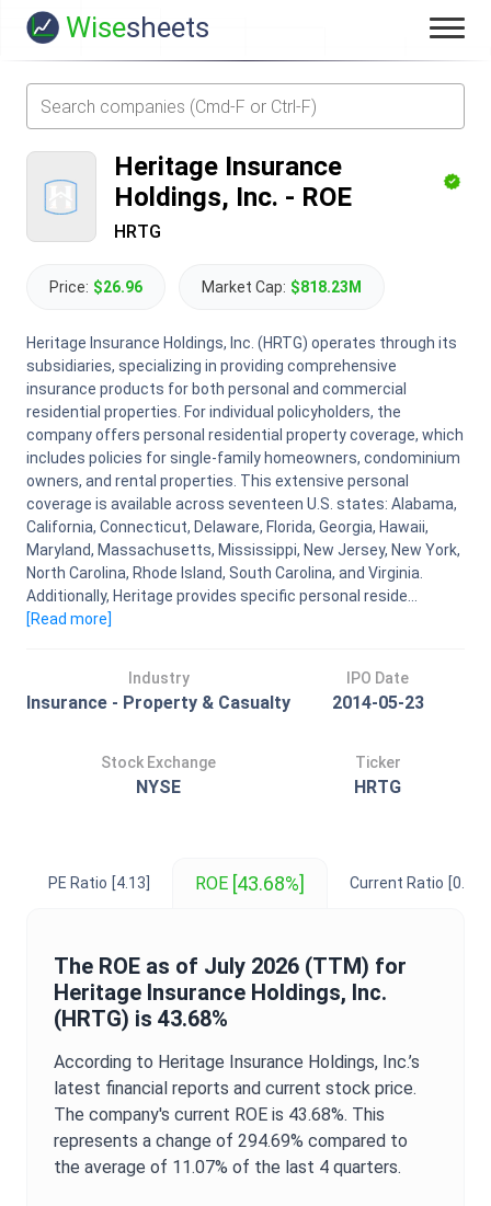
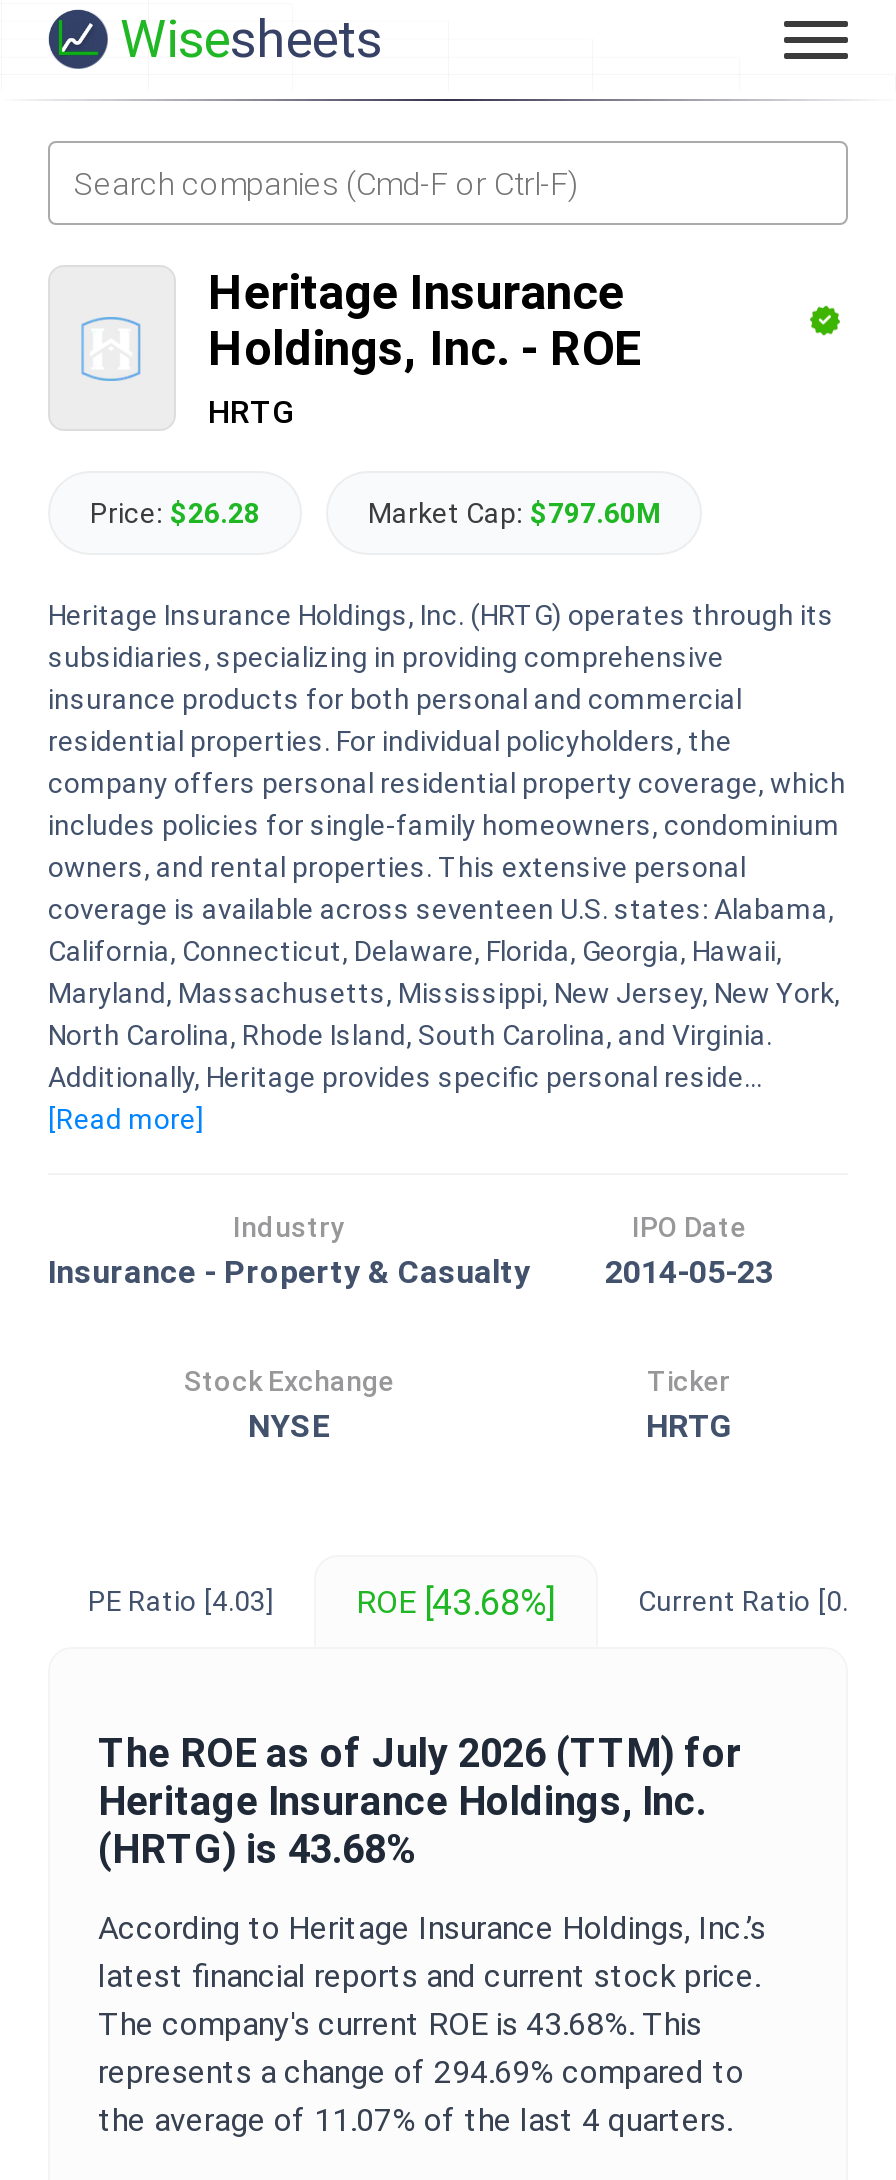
- Price: $26.96
+ Price: $26.28

- Market Cap: $818.23M
+ Market Cap: $797.60M

- PE Ratio [4.13]
+ PE Ratio [4.03]
